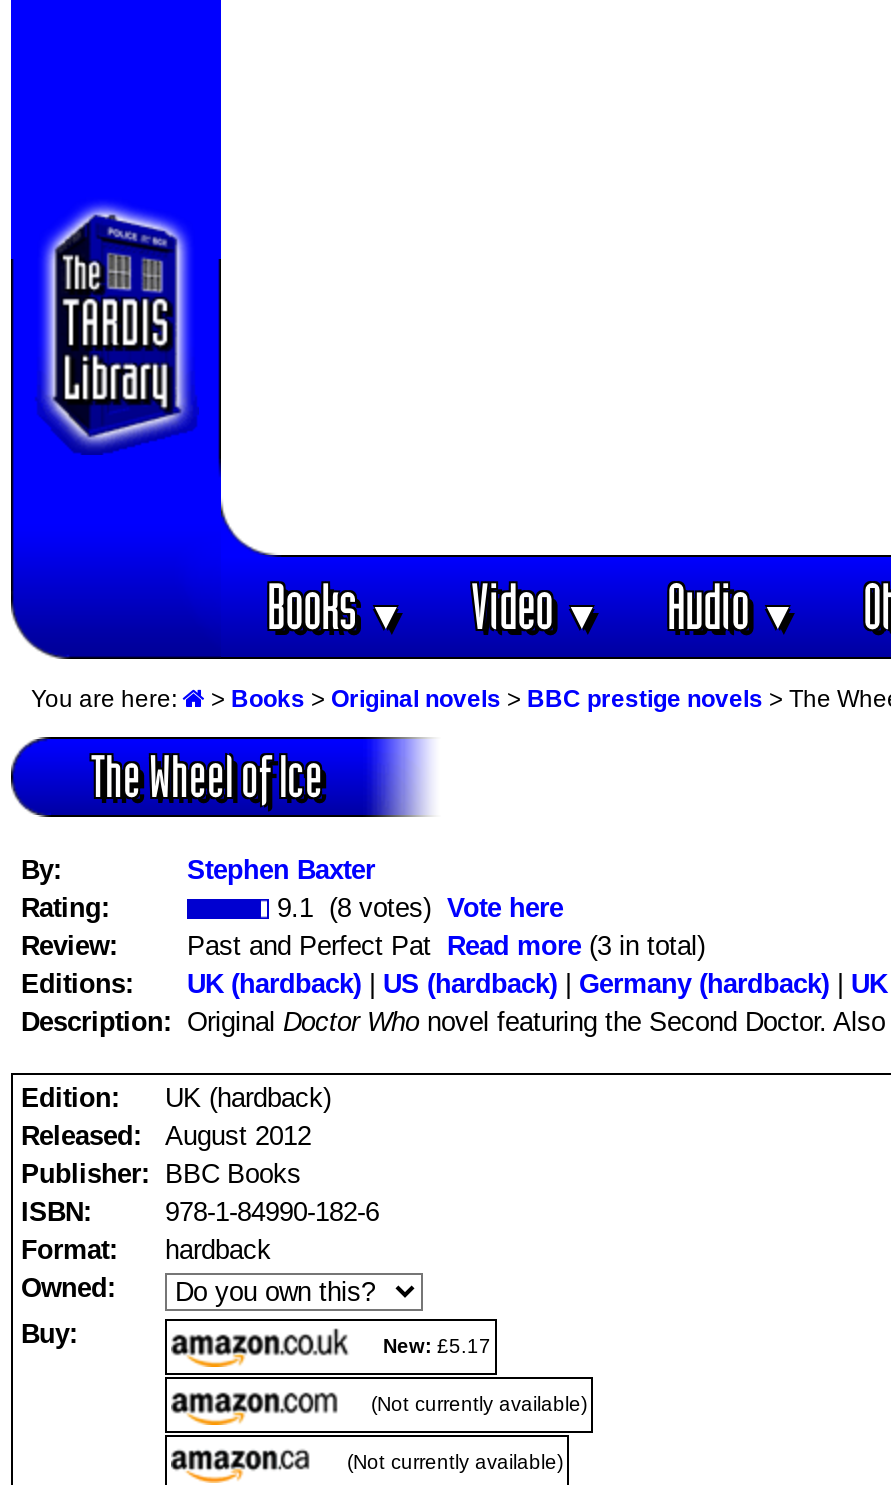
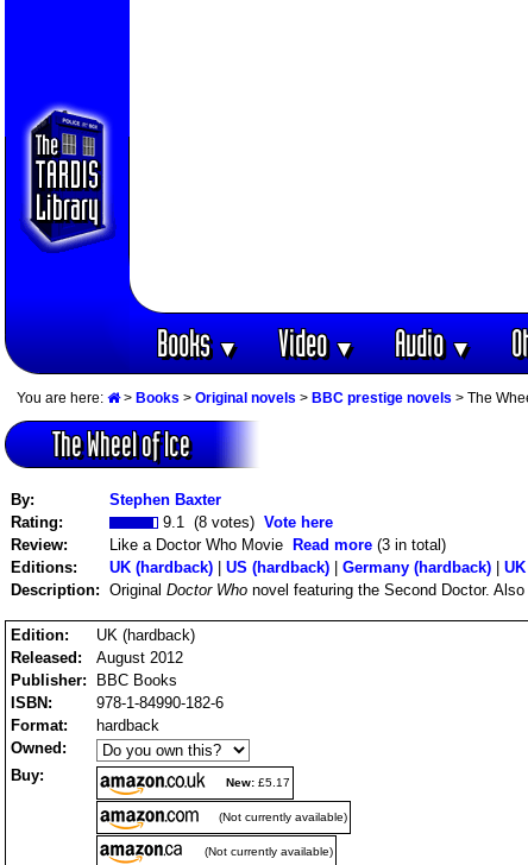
- Past and Perfect Pat Read more (3 in total)
+ Like a Doctor Who Movie Read more (3 in total)
